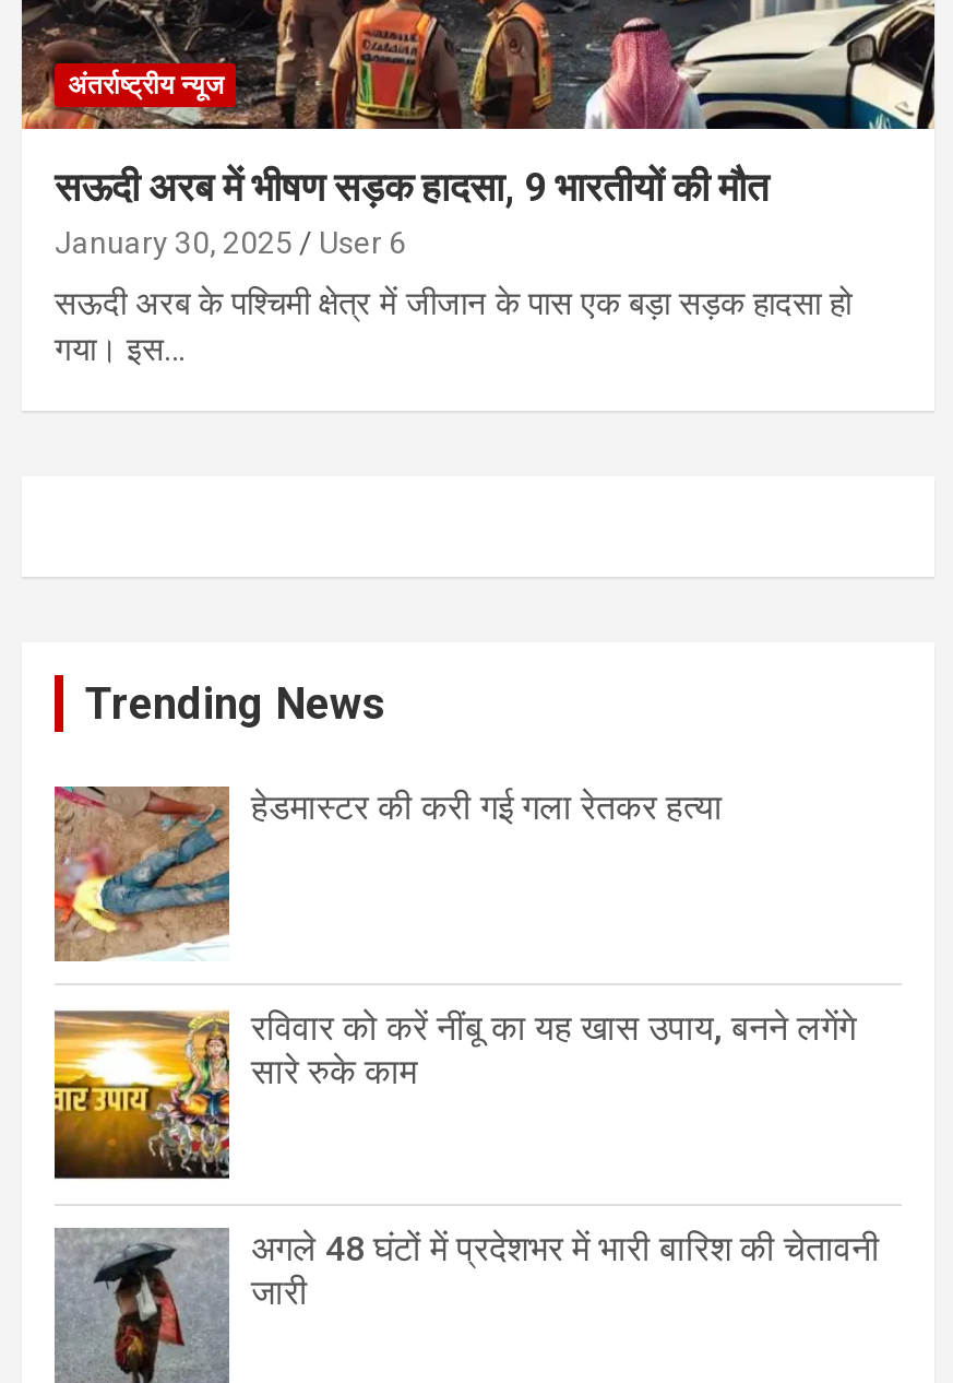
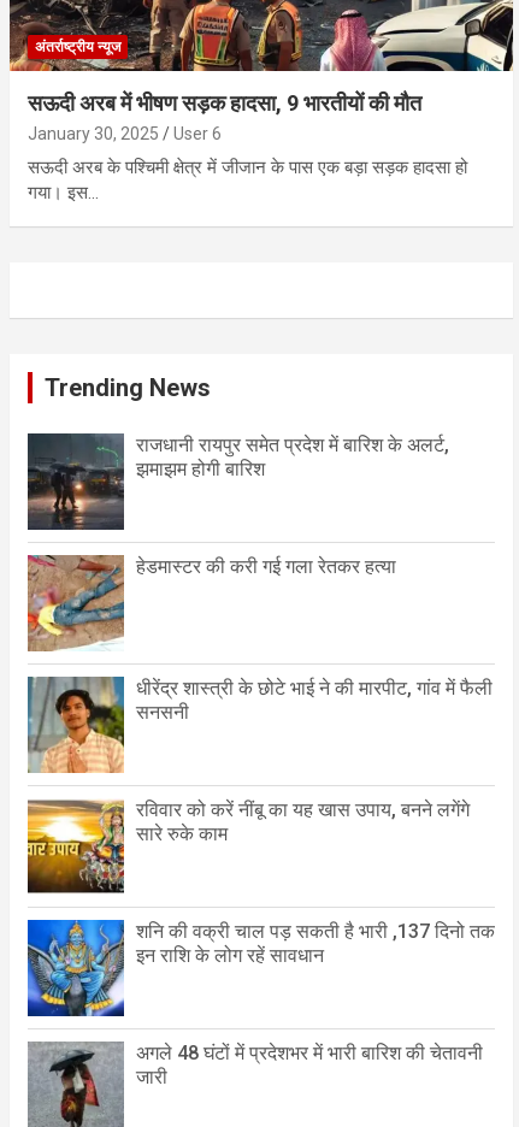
+ [image]
+ राजधानी रायपुर समेत प्रदेश में बारिश के अलर्ट,
+ झमाझम होगी बारिश

+ [image]
+ धीरेंद्र शास्त्री के छोटे भाई ने की मारपीट, गांव में फैली
+ सनसनी

+ [image]
+ शनि की वक्री चाल पड़ सकती है भारी ,137 दिनो तक
+ इन राशि के लोग रहें सावधान
